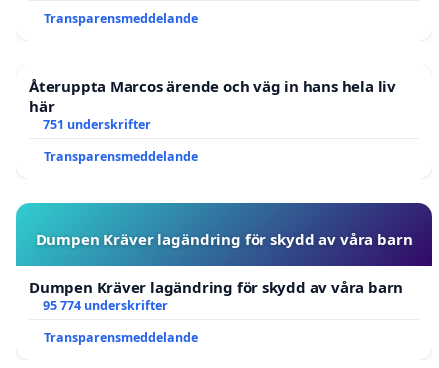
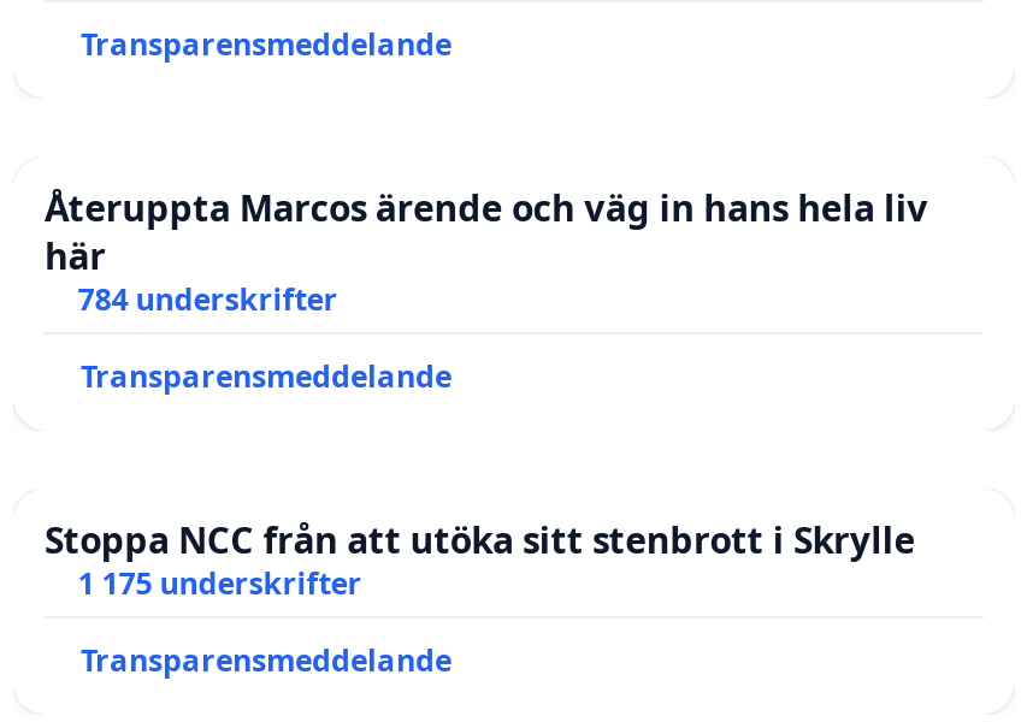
- 751 underskrifter
+ 784 underskrifter

- Dumpen Kräver lagändring för skydd av våra barn
- Dumpen Kräver lagändring för skydd av våra barn
- 95 774 underskrifter
+ Stoppa NCC från att utöka sitt stenbrott i Skrylle
+ 1 175 underskrifter
